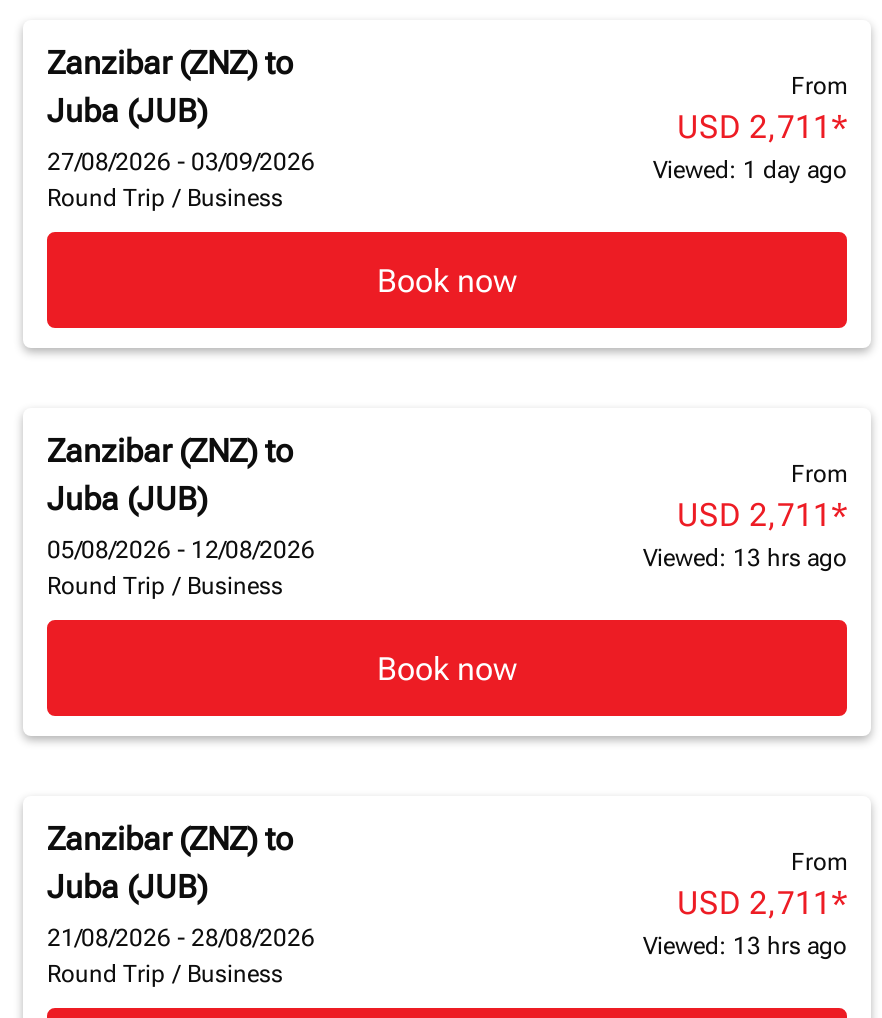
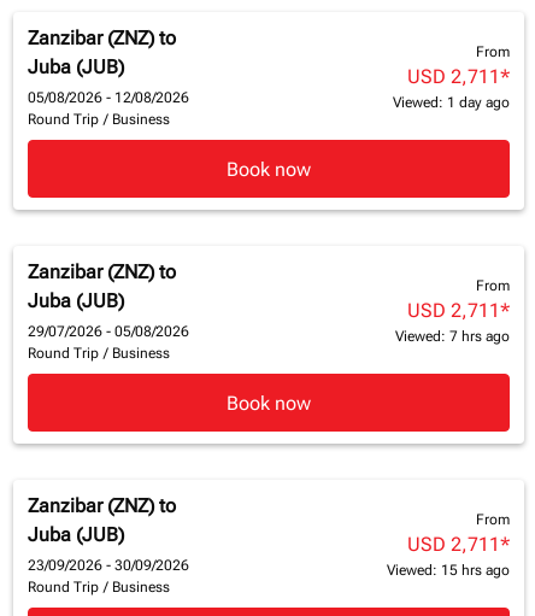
- 27/08/2026 - 03/09/2026
+ 05/08/2026 - 12/08/2026

- 05/08/2026 - 12/08/2026
+ 29/07/2026 - 05/08/2026

- Viewed: 13 hrs ago
+ Viewed: 7 hrs ago

- 21/08/2026 - 28/08/2026
+ 23/09/2026 - 30/09/2026

- Viewed: 13 hrs ago
+ Viewed: 15 hrs ago
